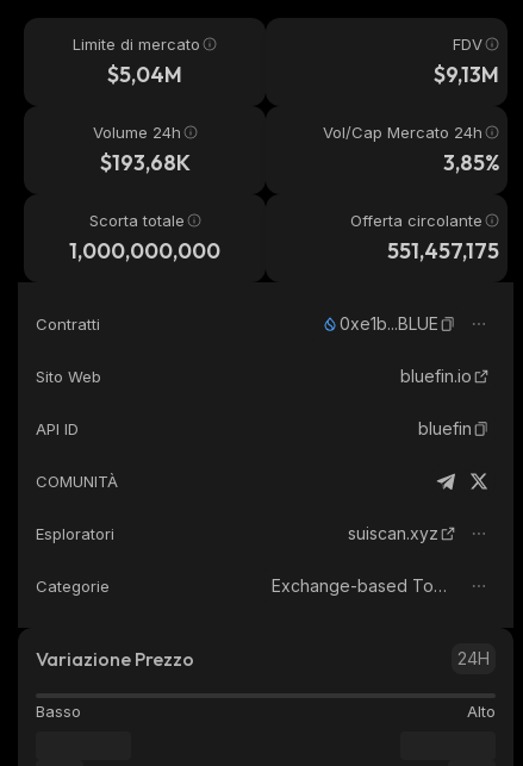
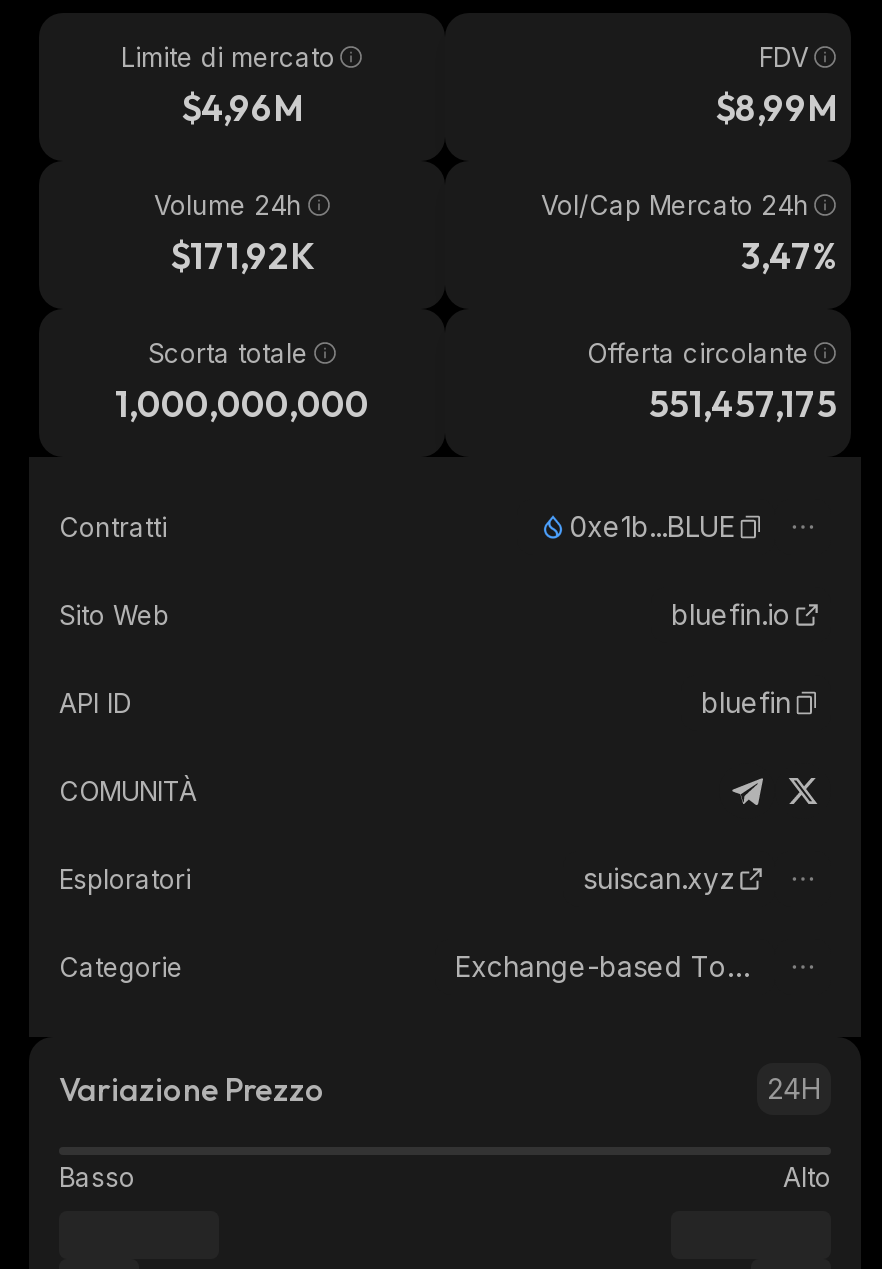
- $5,04M
+ $4,96M

- $9,13M
+ $8,99M

- $193,68K
+ $171,92K

- 3,85%
+ 3,47%
